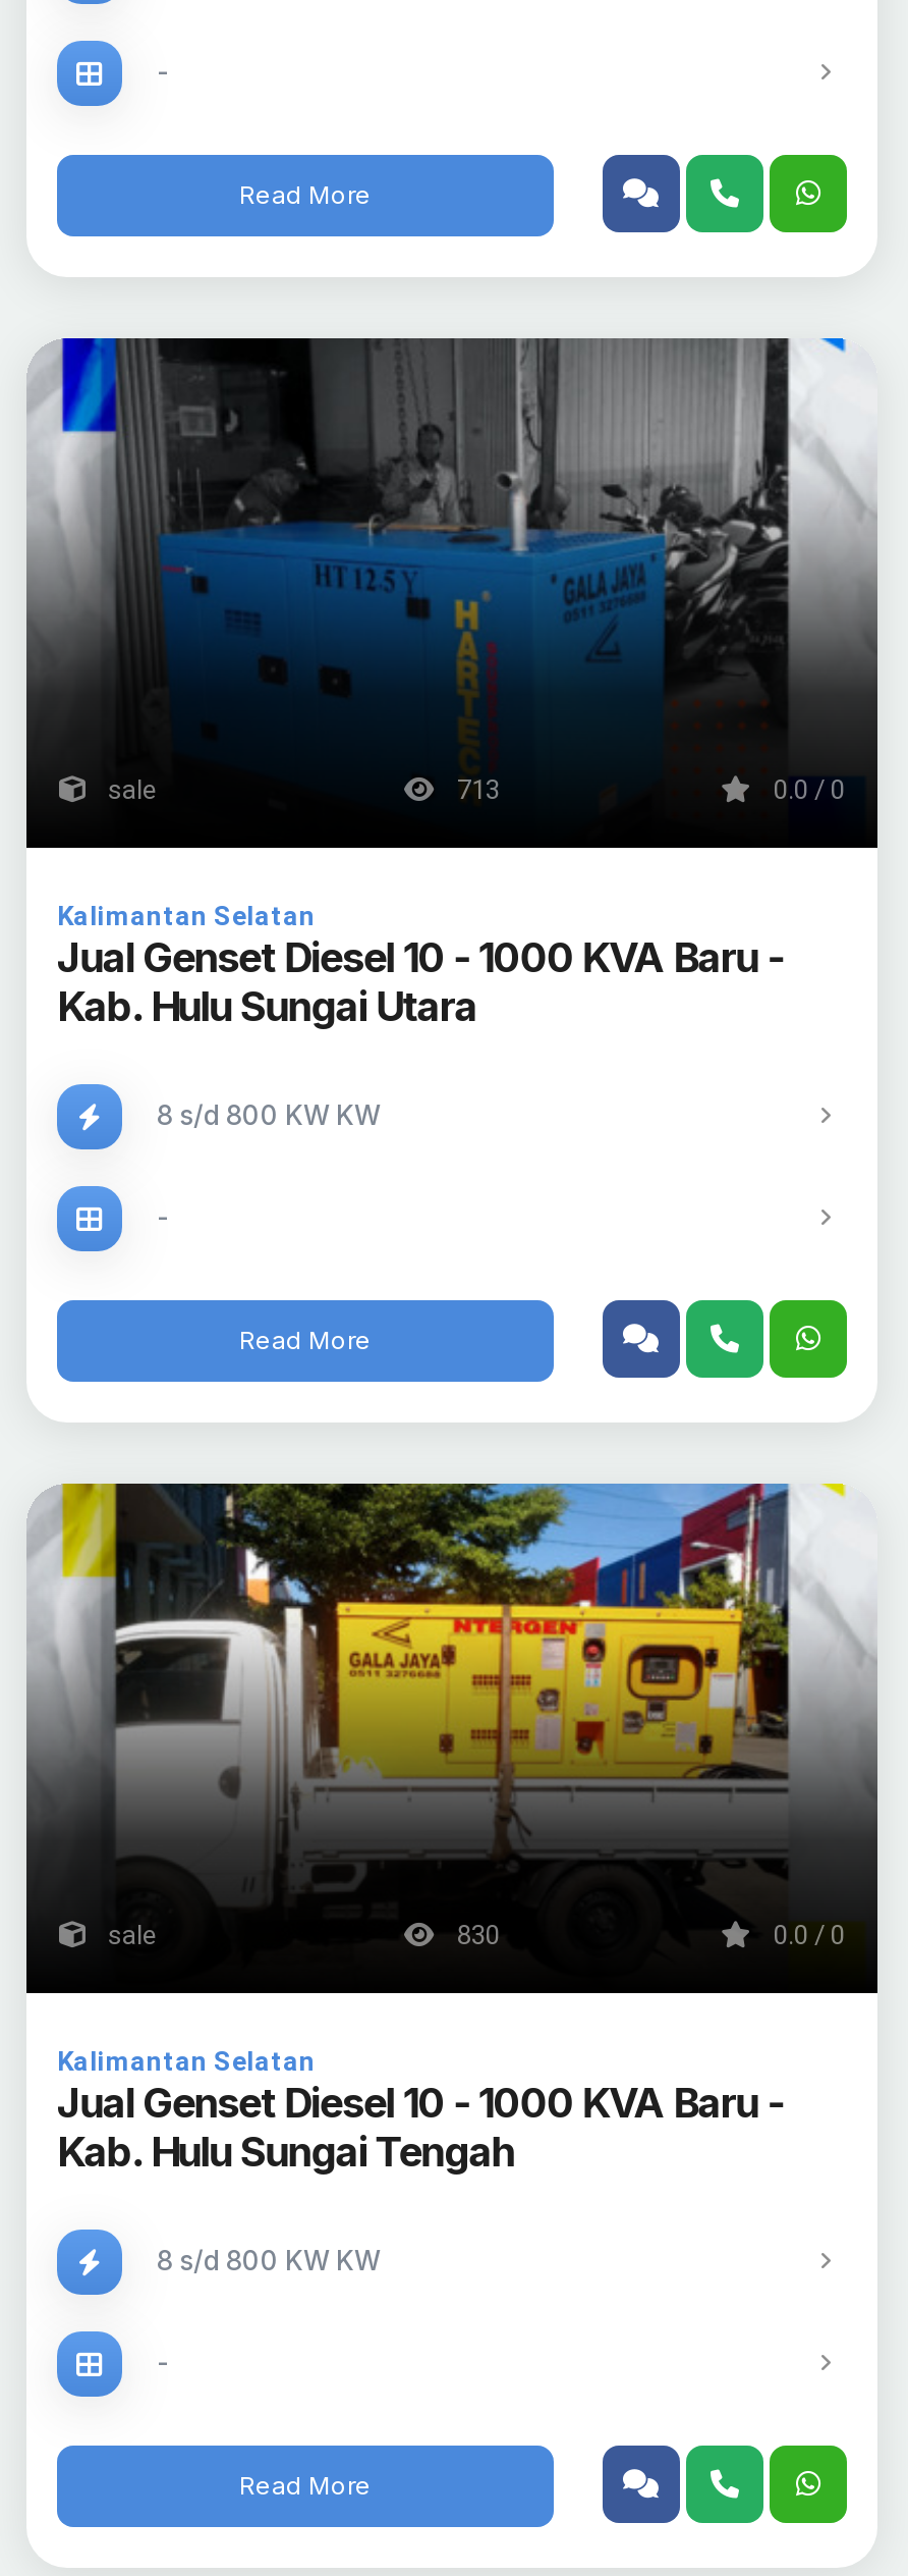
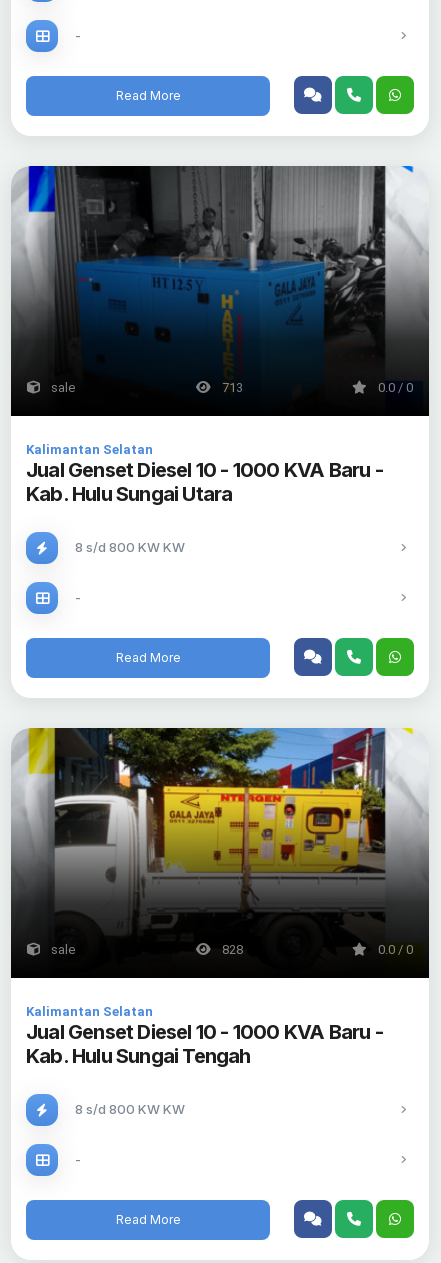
- 830
+ 828
